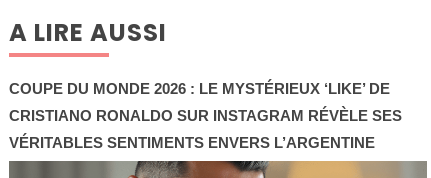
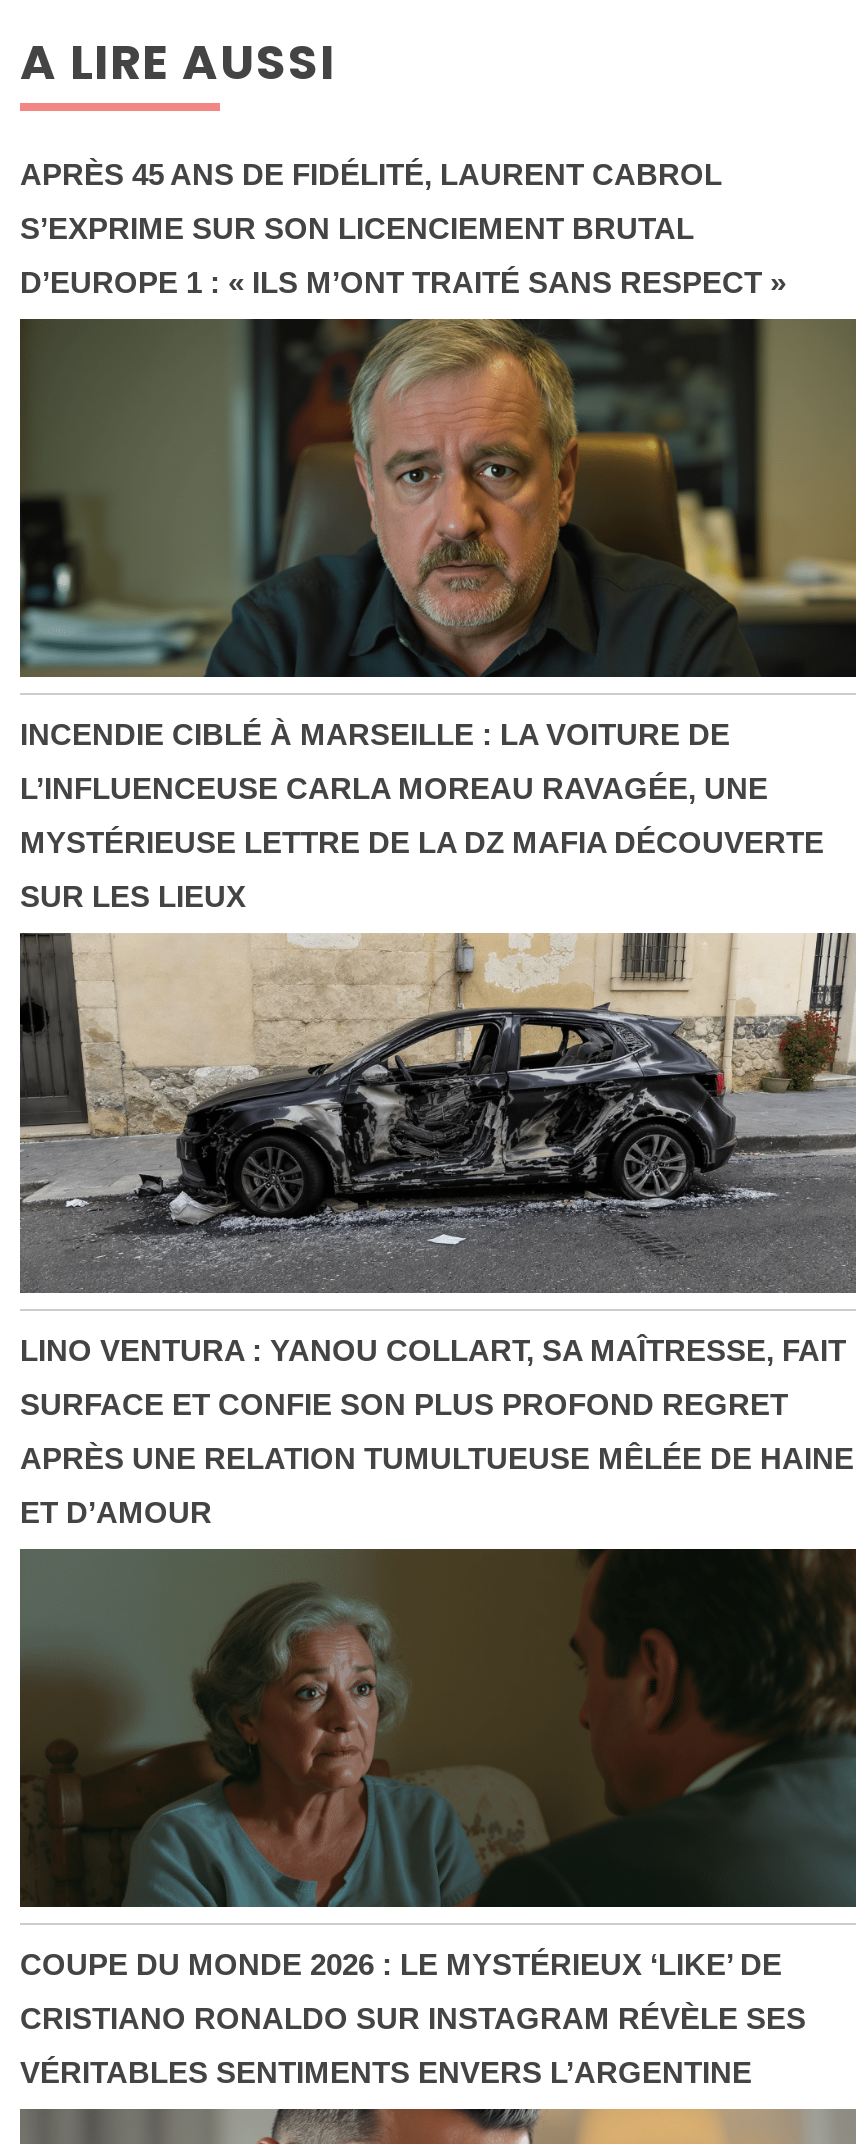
+ [image]
+ INCENDIE CIBLÉ À MARSEILLE : LA VOITURE DE
+ L’INFLUENCEUSE CARLA MOREAU RAVAGÉE, UNE
+ MYSTÉRIEUSE LETTRE DE LA DZ MAFIA DÉCOUVERTE
+ SUR LES LIEUX

+ [image]
+ LINO VENTURA : YANOU COLLART, SA MAÎTRESSE, FAIT
+ SURFACE ET CONFIE SON PLUS PROFOND REGRET
+ APRÈS UNE RELATION TUMULTUEUSE MÊLÉE DE HAINE
+ ET D’AMOUR

+ APRÈS 45 ANS DE FIDÉLITÉ, LAURENT CABROL
+ S’EXPRIME SUR SON LICENCIEMENT BRUTAL
+ D’EUROPE 1 : « ILS M’ONT TRAITÉ SANS RESPECT »

+ [image]
